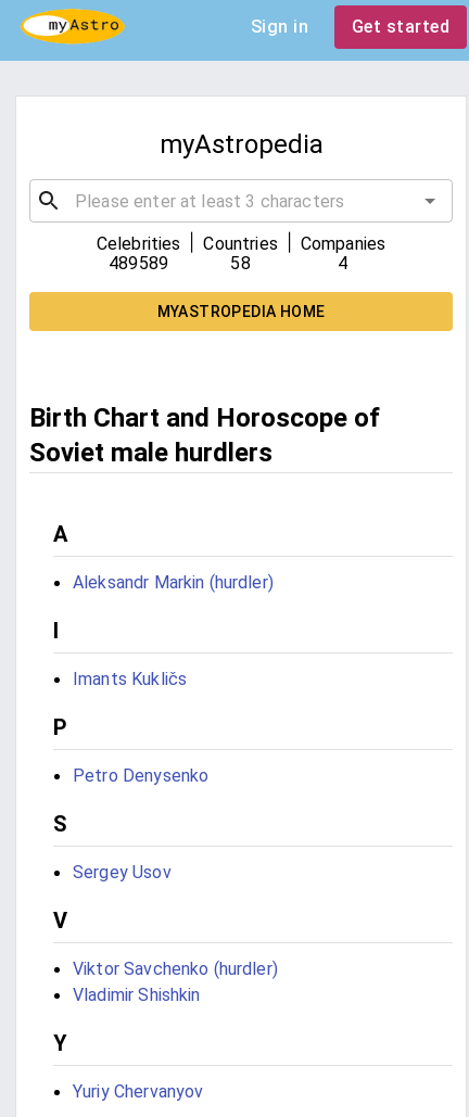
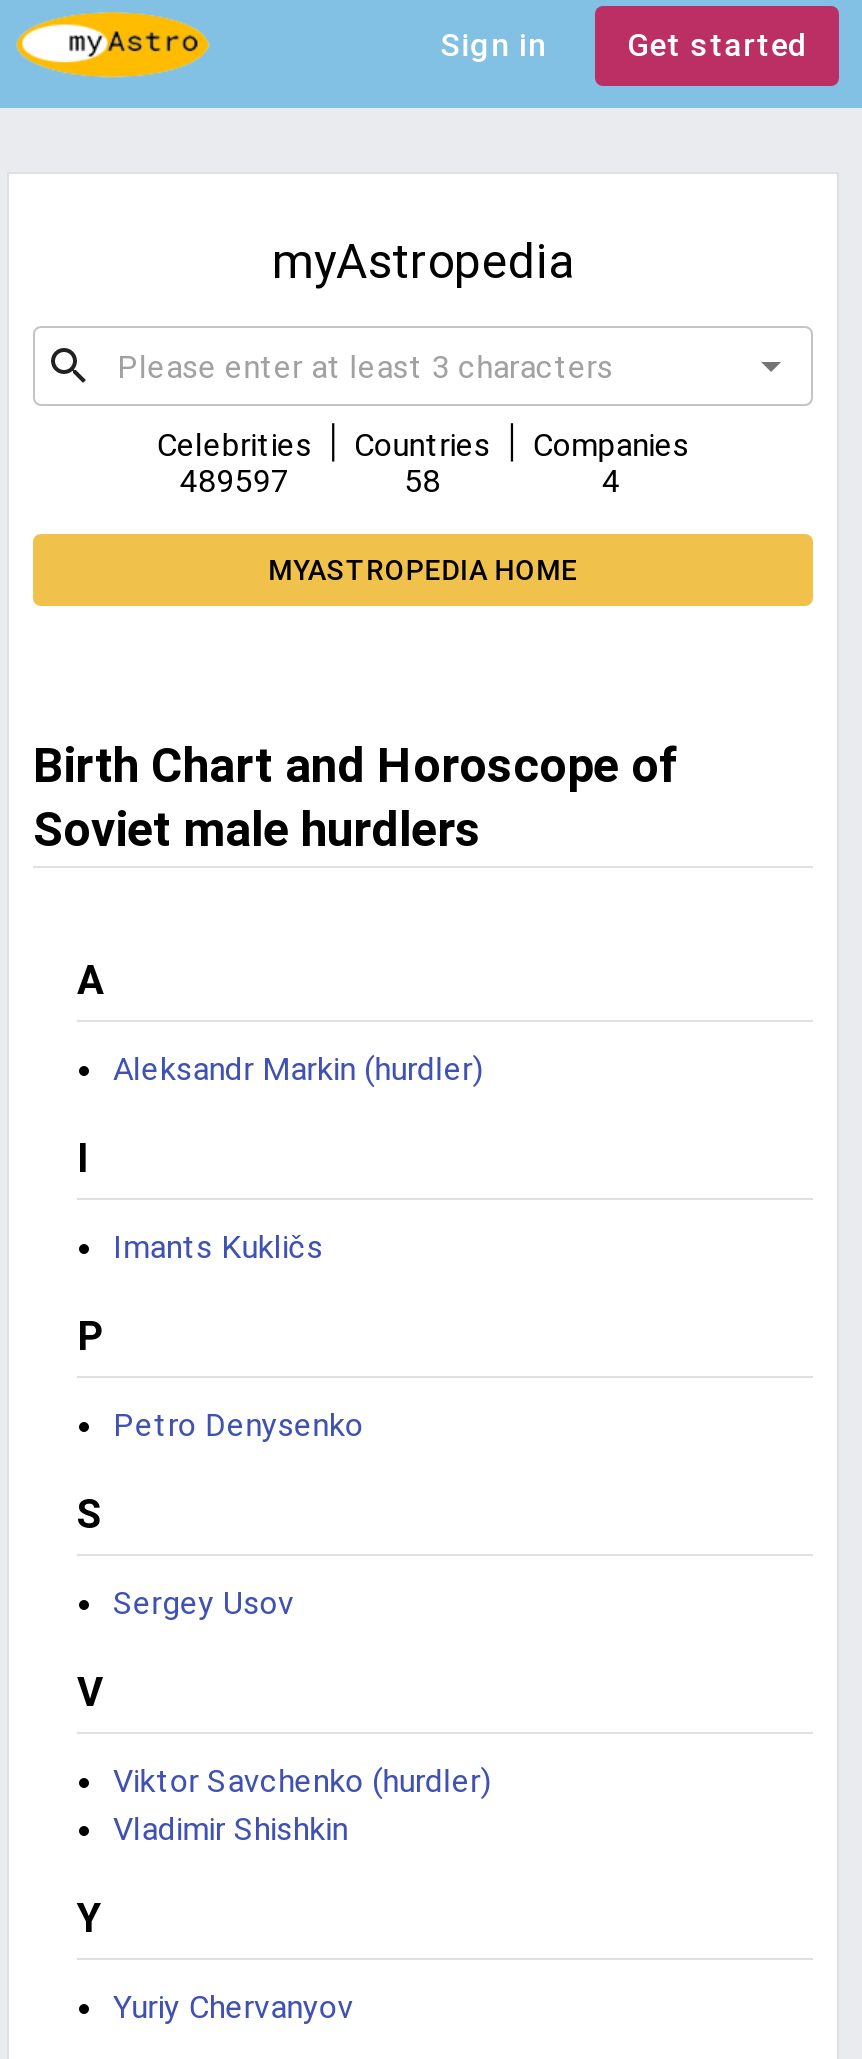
- 489589
+ 489597
